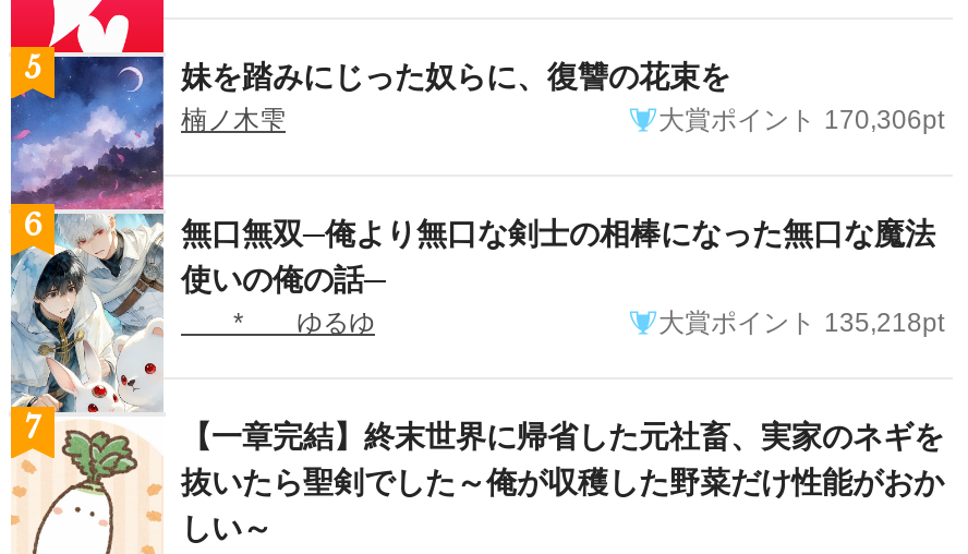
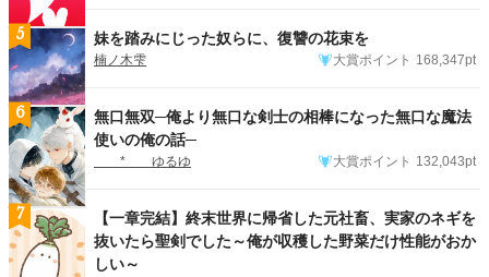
- 大賞ポイント 170,306pt
+ 大賞ポイント 168,347pt

- [image]
+ [image]

- 大賞ポイント 135,218pt
+ 大賞ポイント 132,043pt
